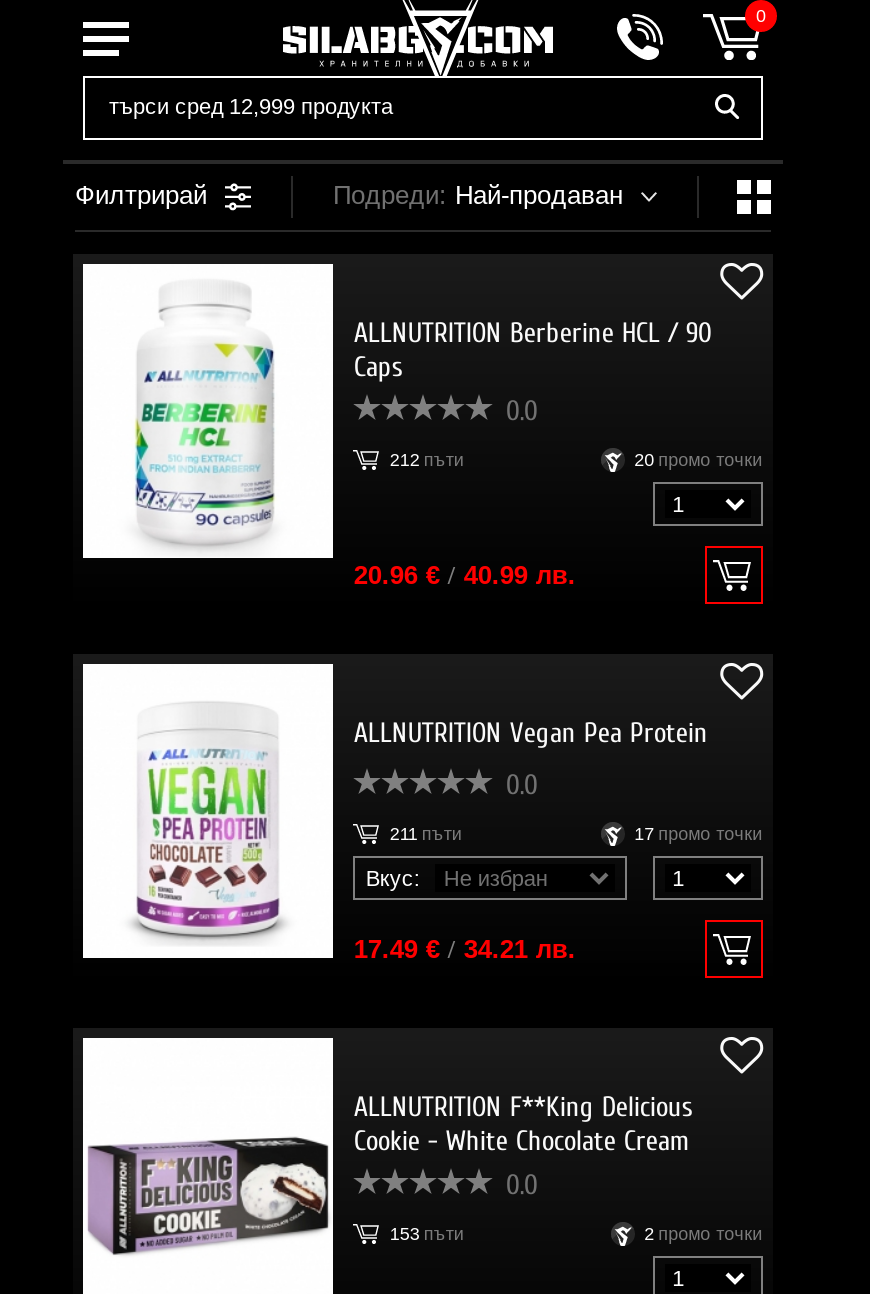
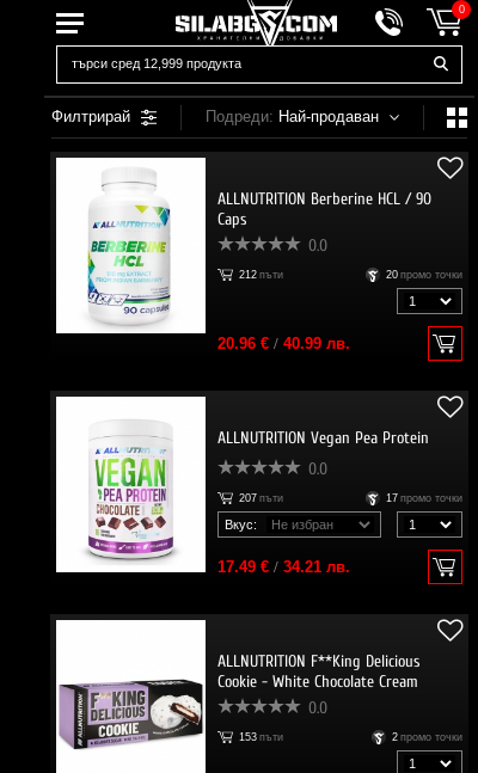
- 211 пъти
+ 207 пъти
